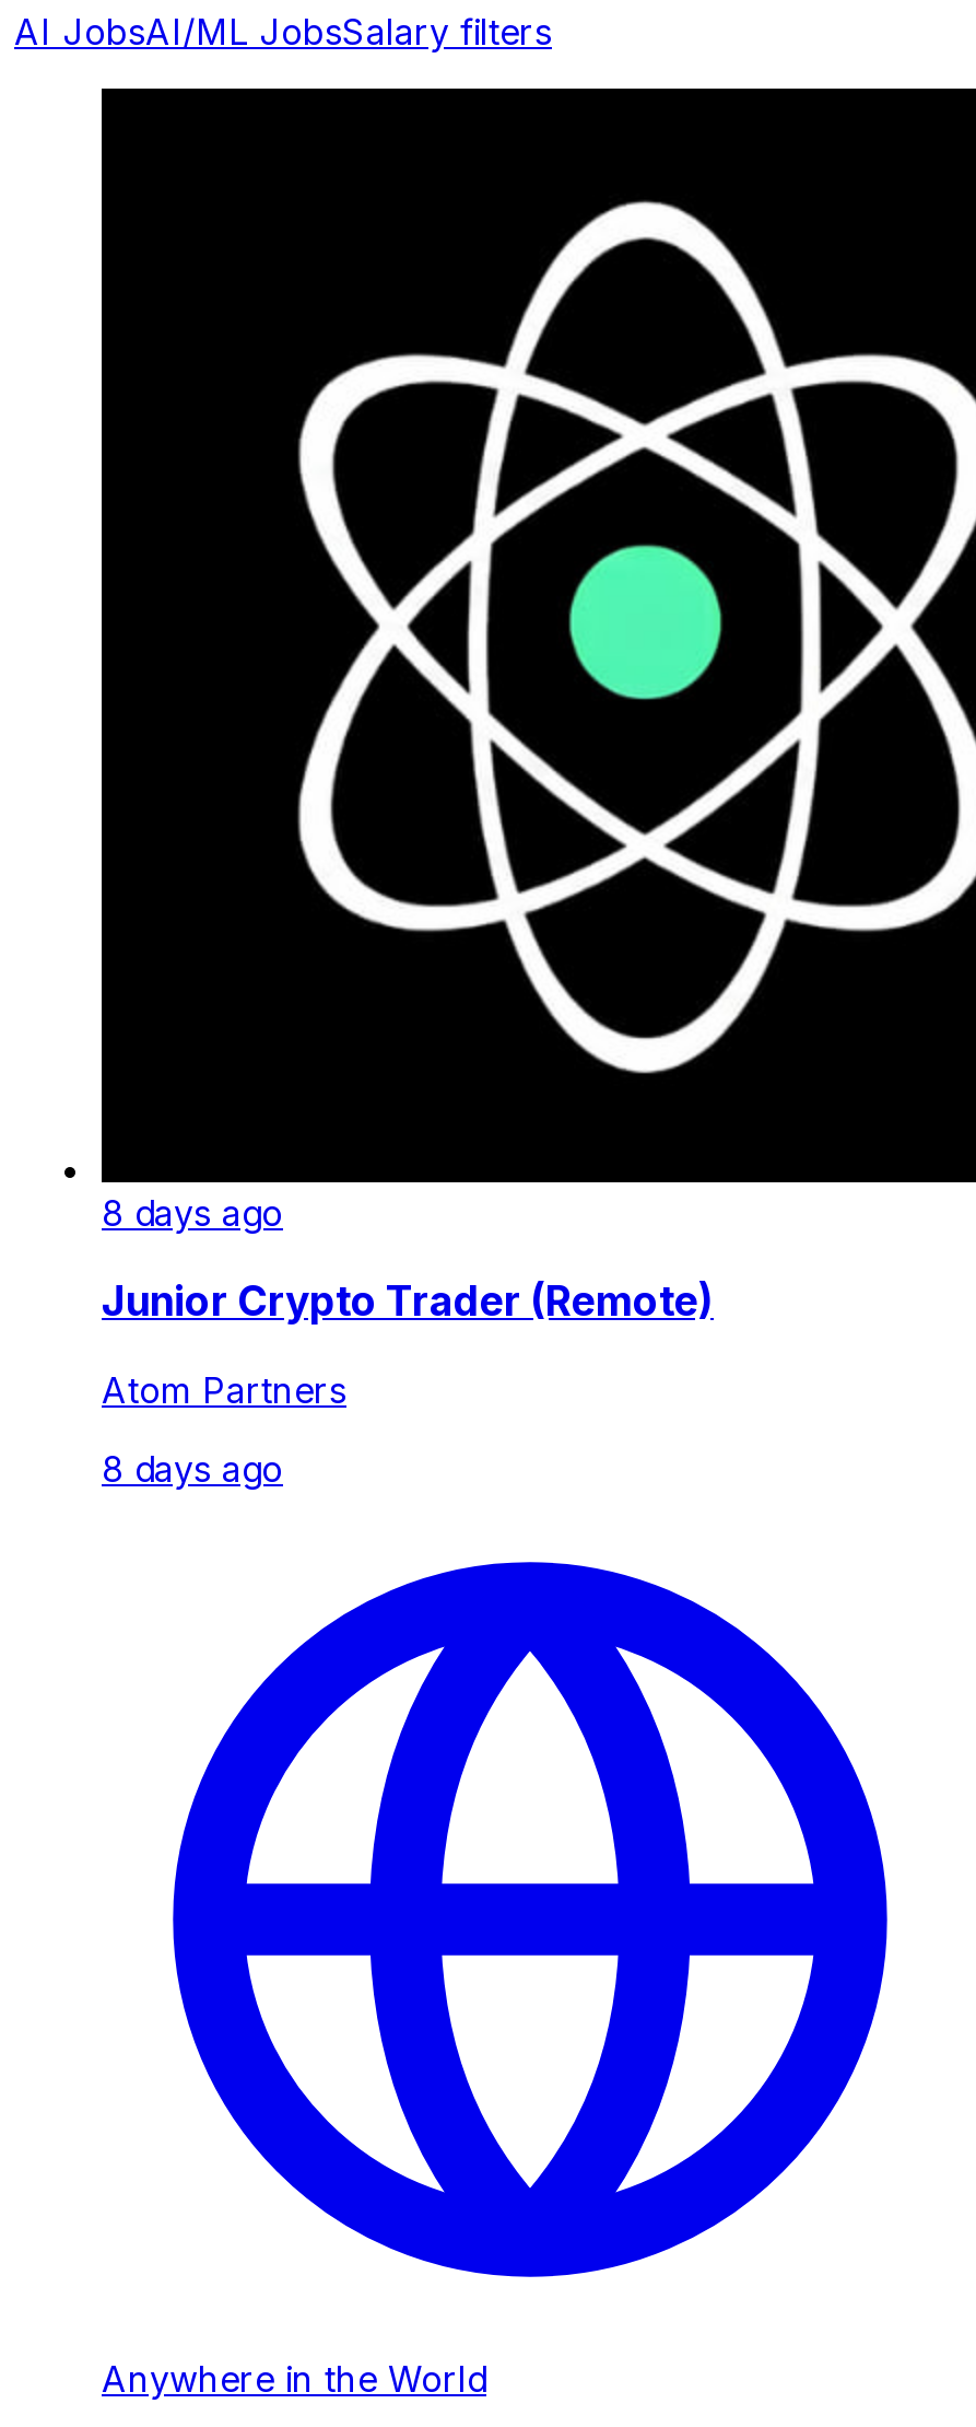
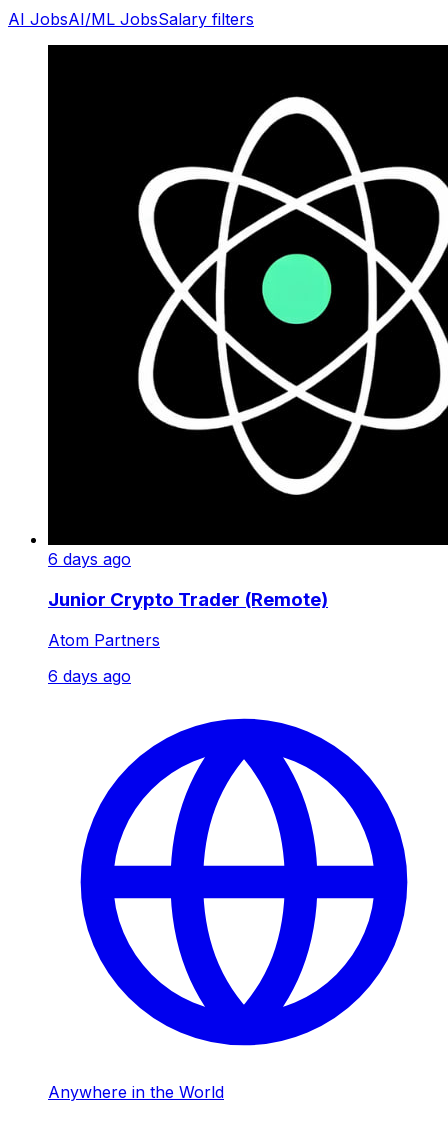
- 8 days ago
+ 6 days ago

- 8 days ago
+ 6 days ago
